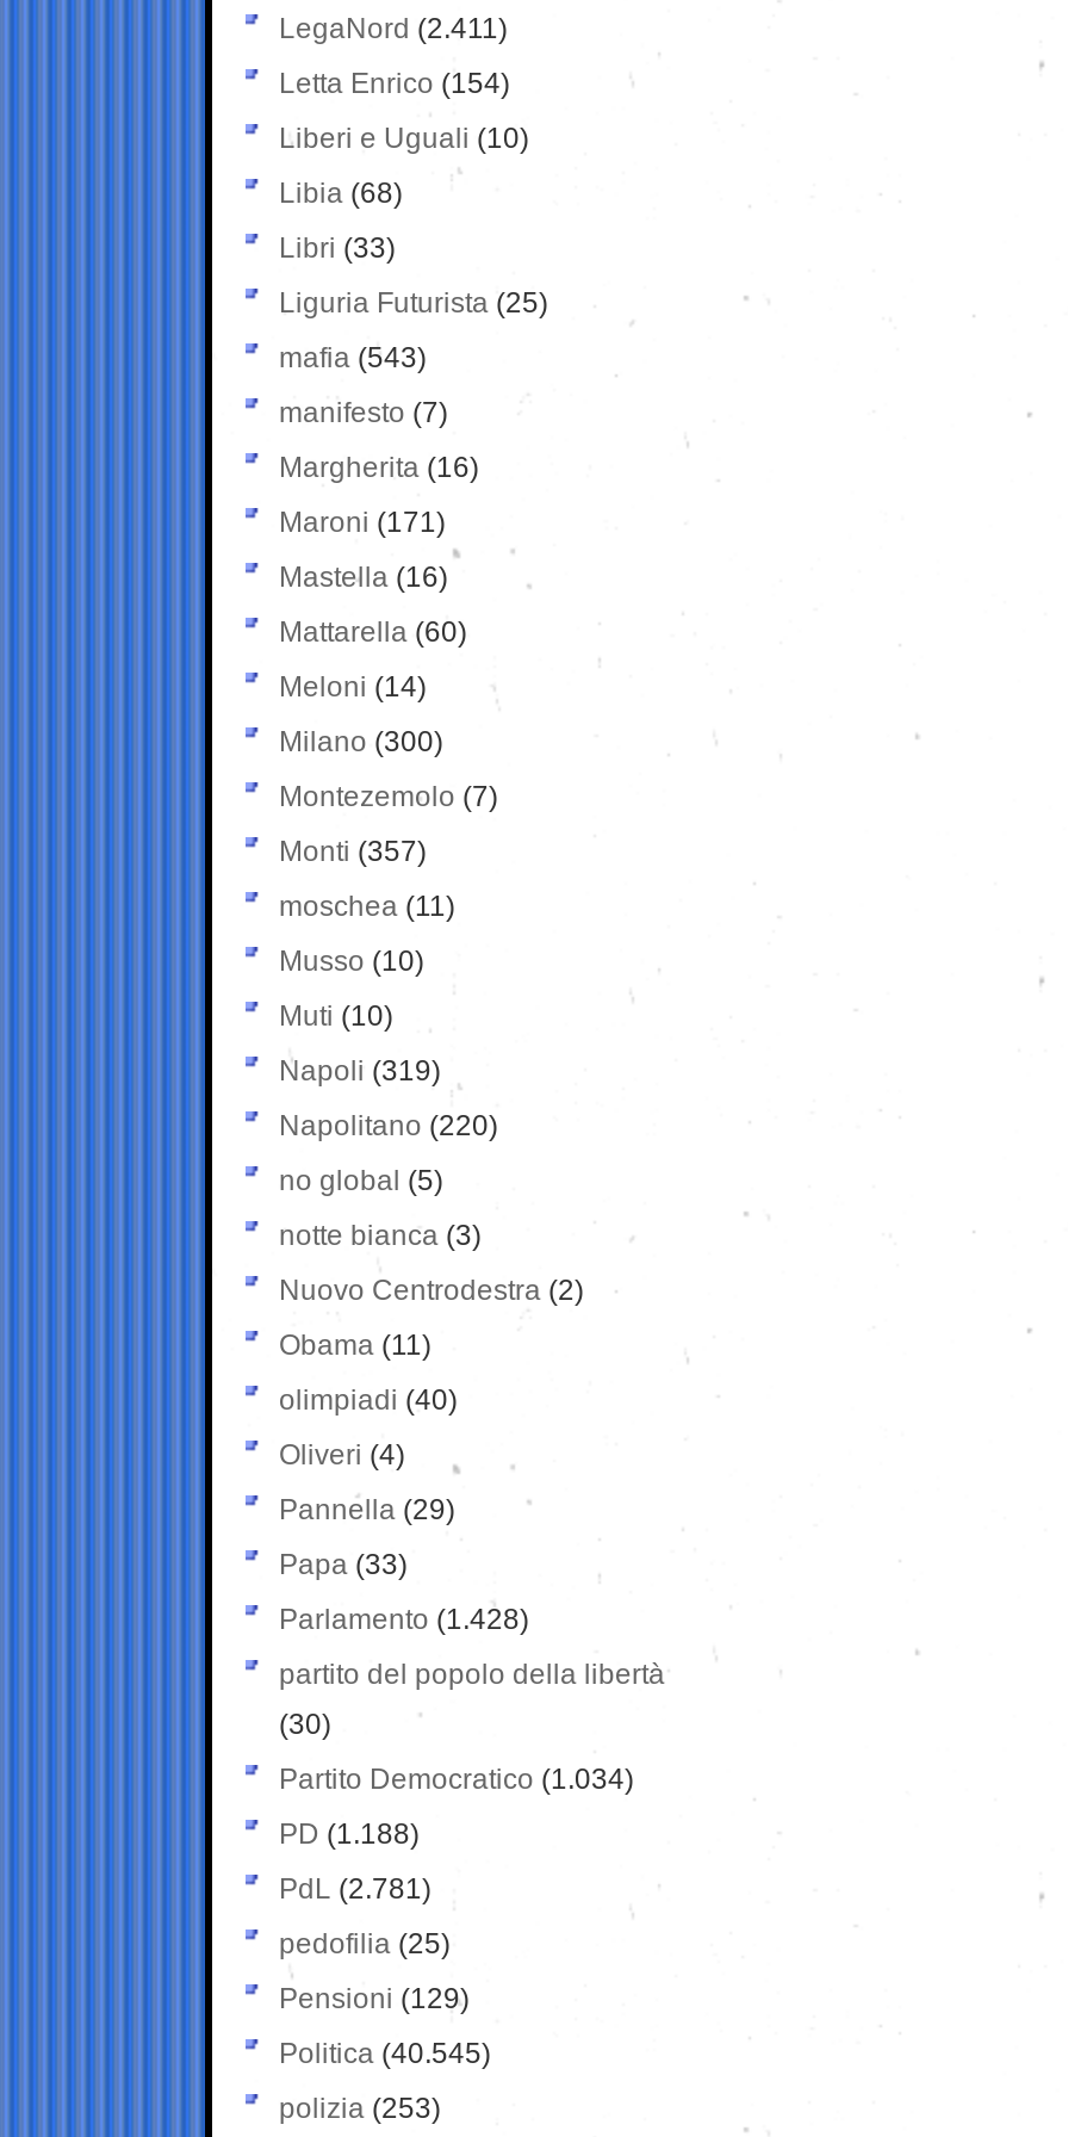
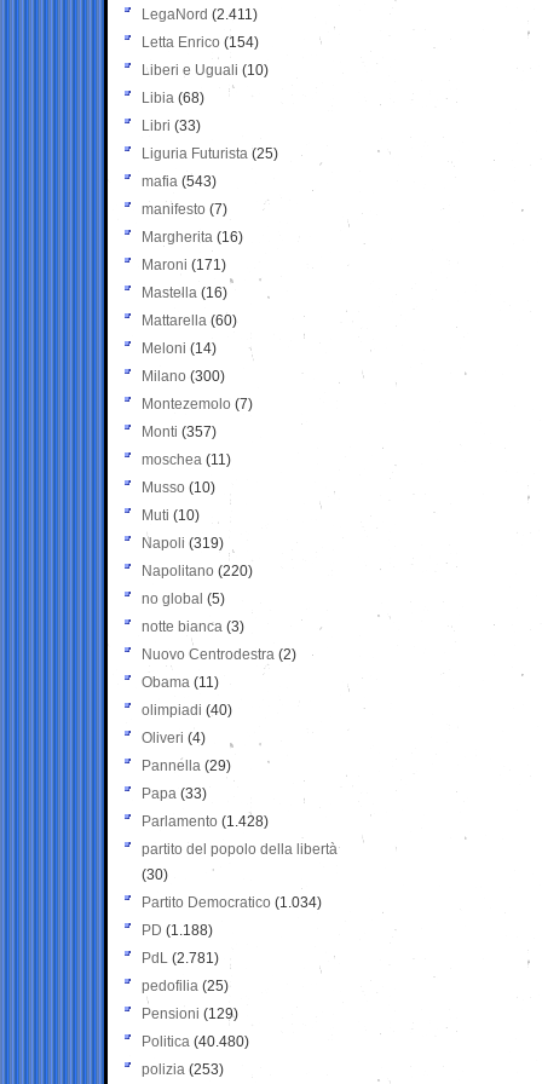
- Politica (40.545)
+ Politica (40.480)
